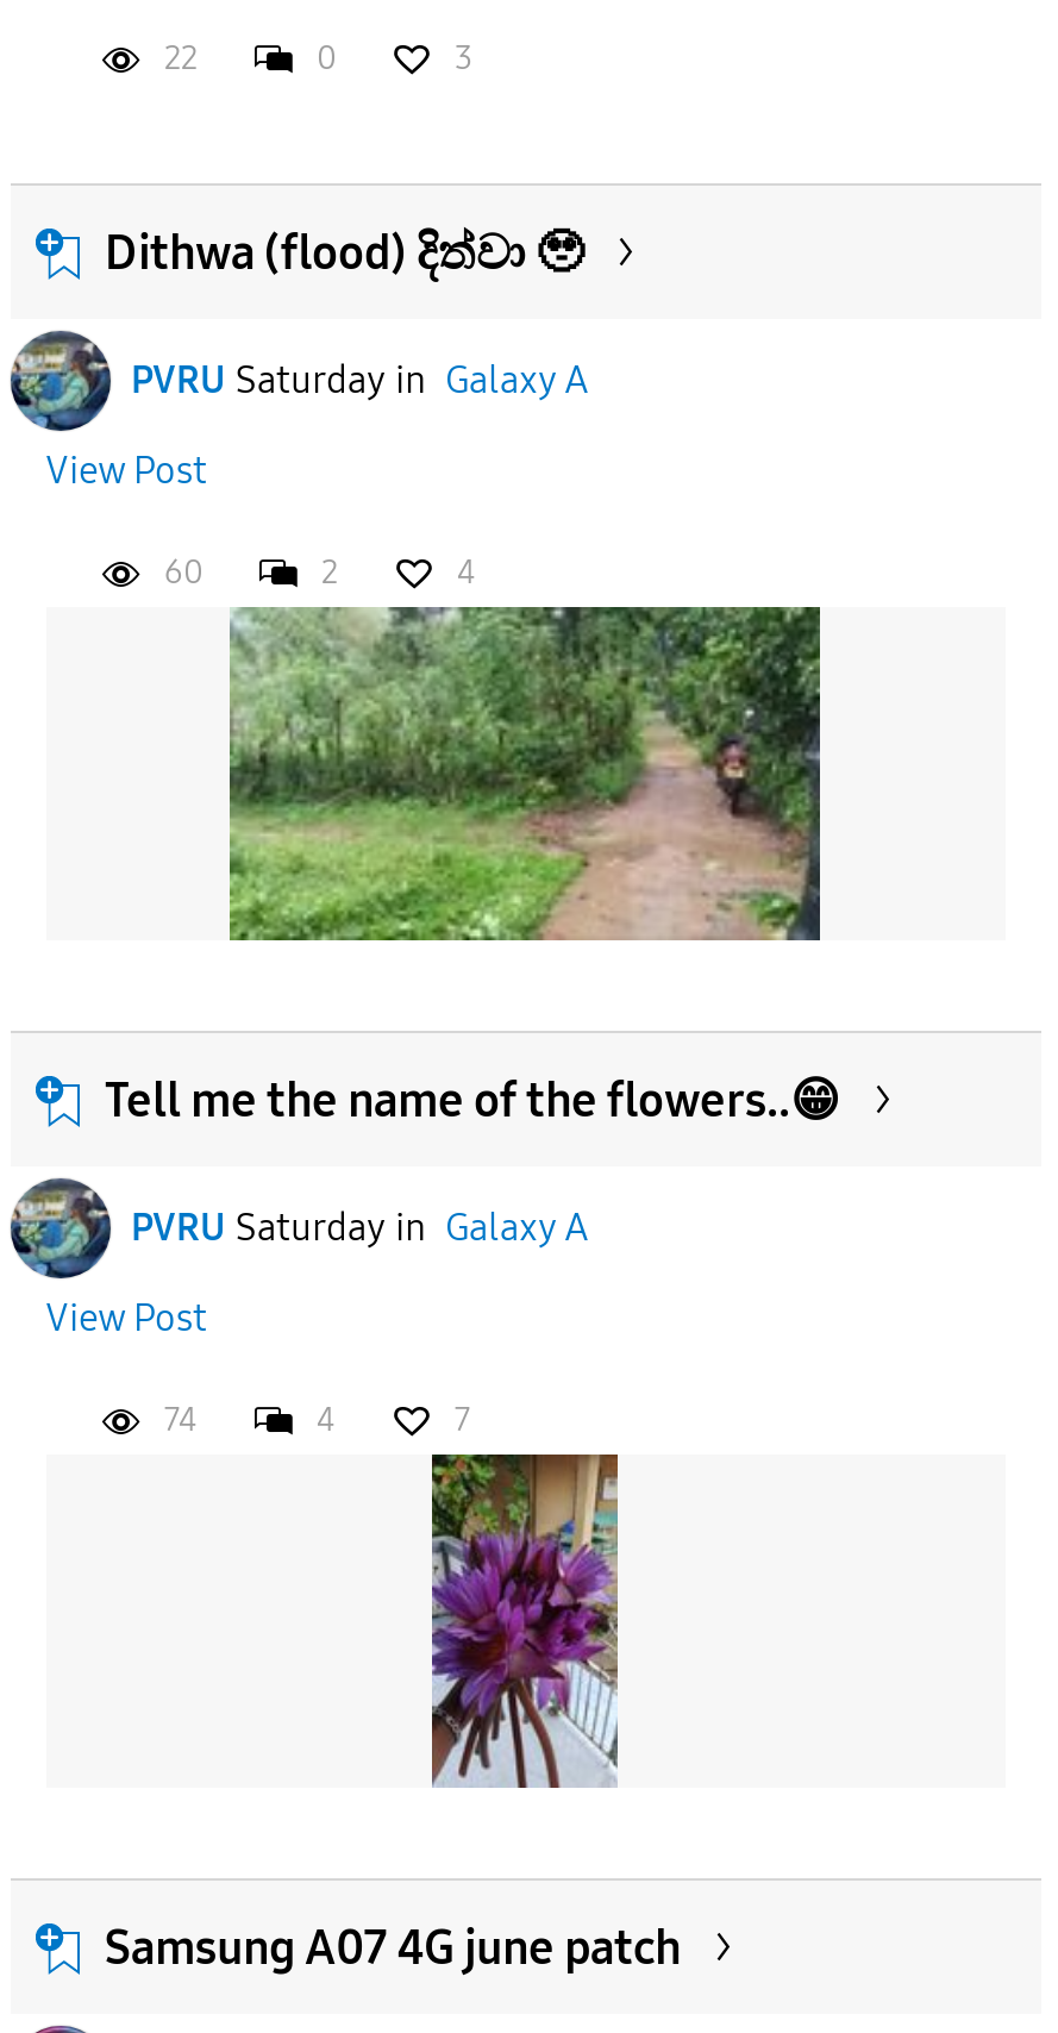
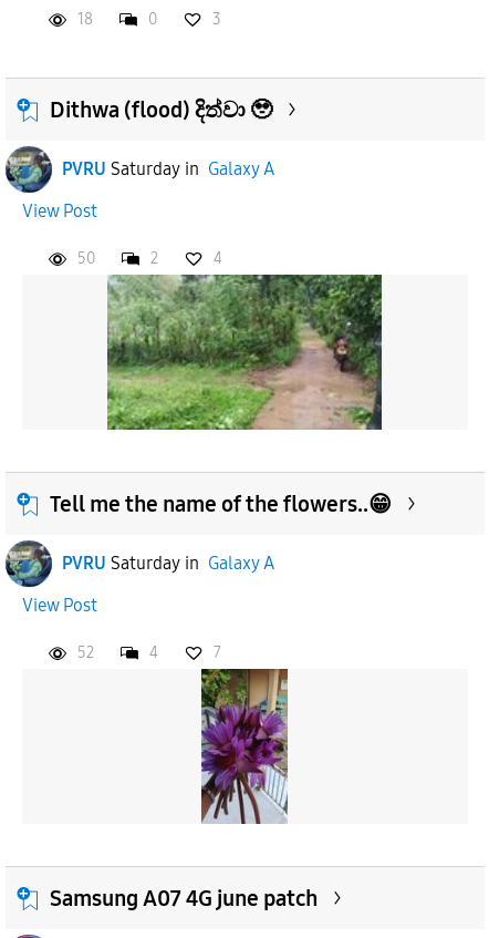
- 22
+ 18

- 60
+ 50

- 74
+ 52
